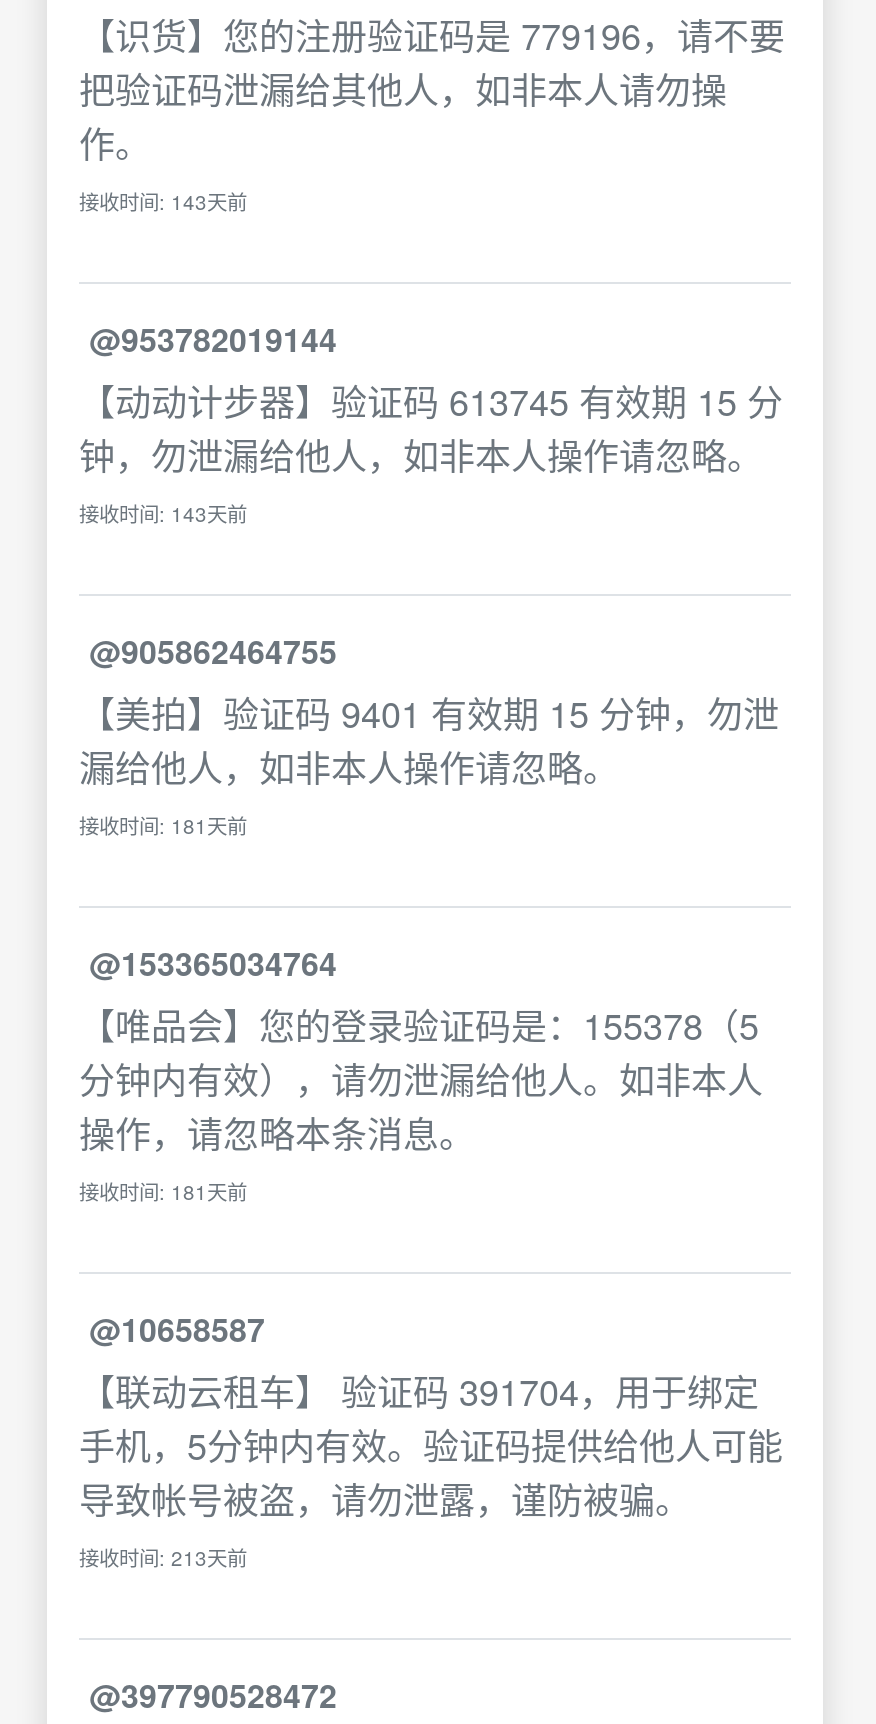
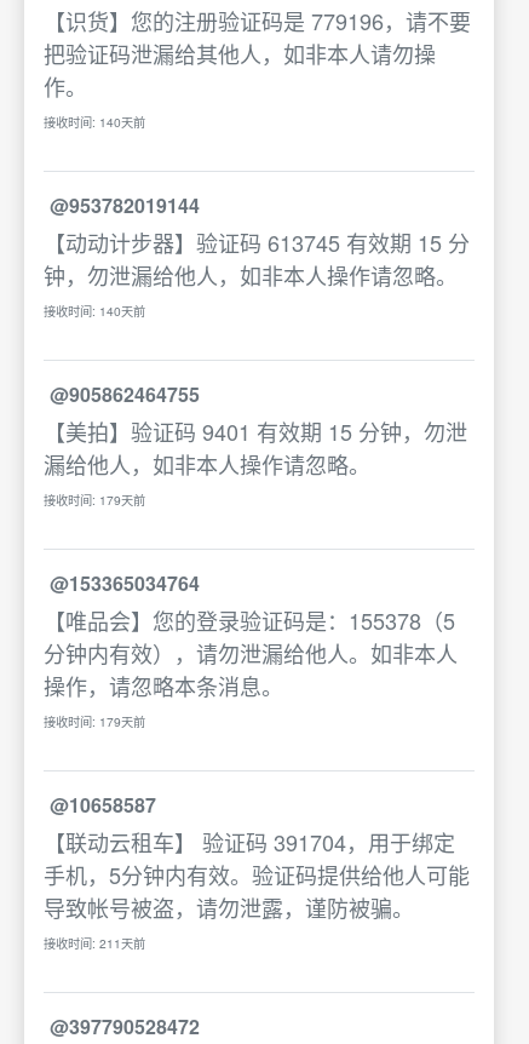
- 接收时间: 143天前
+ 接收时间: 140天前

- 接收时间: 143天前
+ 接收时间: 140天前

- 接收时间: 181天前
+ 接收时间: 179天前

- 接收时间: 181天前
+ 接收时间: 179天前

- 接收时间: 213天前
+ 接收时间: 211天前
